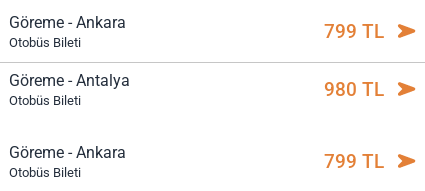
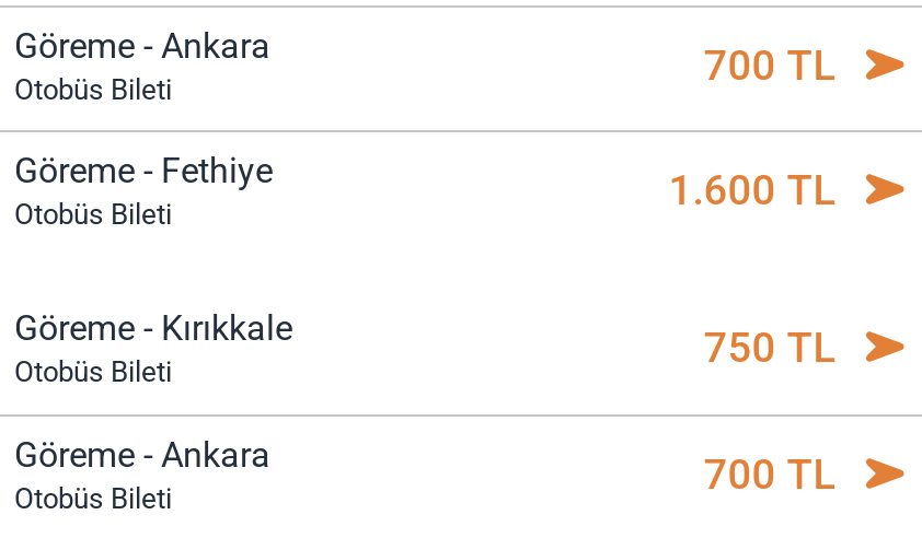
- 799 TL
+ 700 TL

- Göreme - Antalya
+ Göreme - Fethiye

- 980 TL
+ 1.600 TL
+ Göreme - Kırıkkale
+ Otobüs Bileti
+ 750 TL

- 799 TL
+ 700 TL
